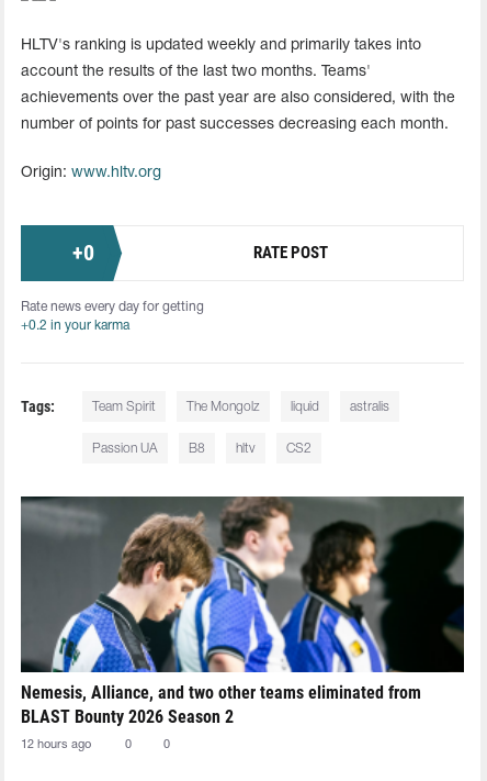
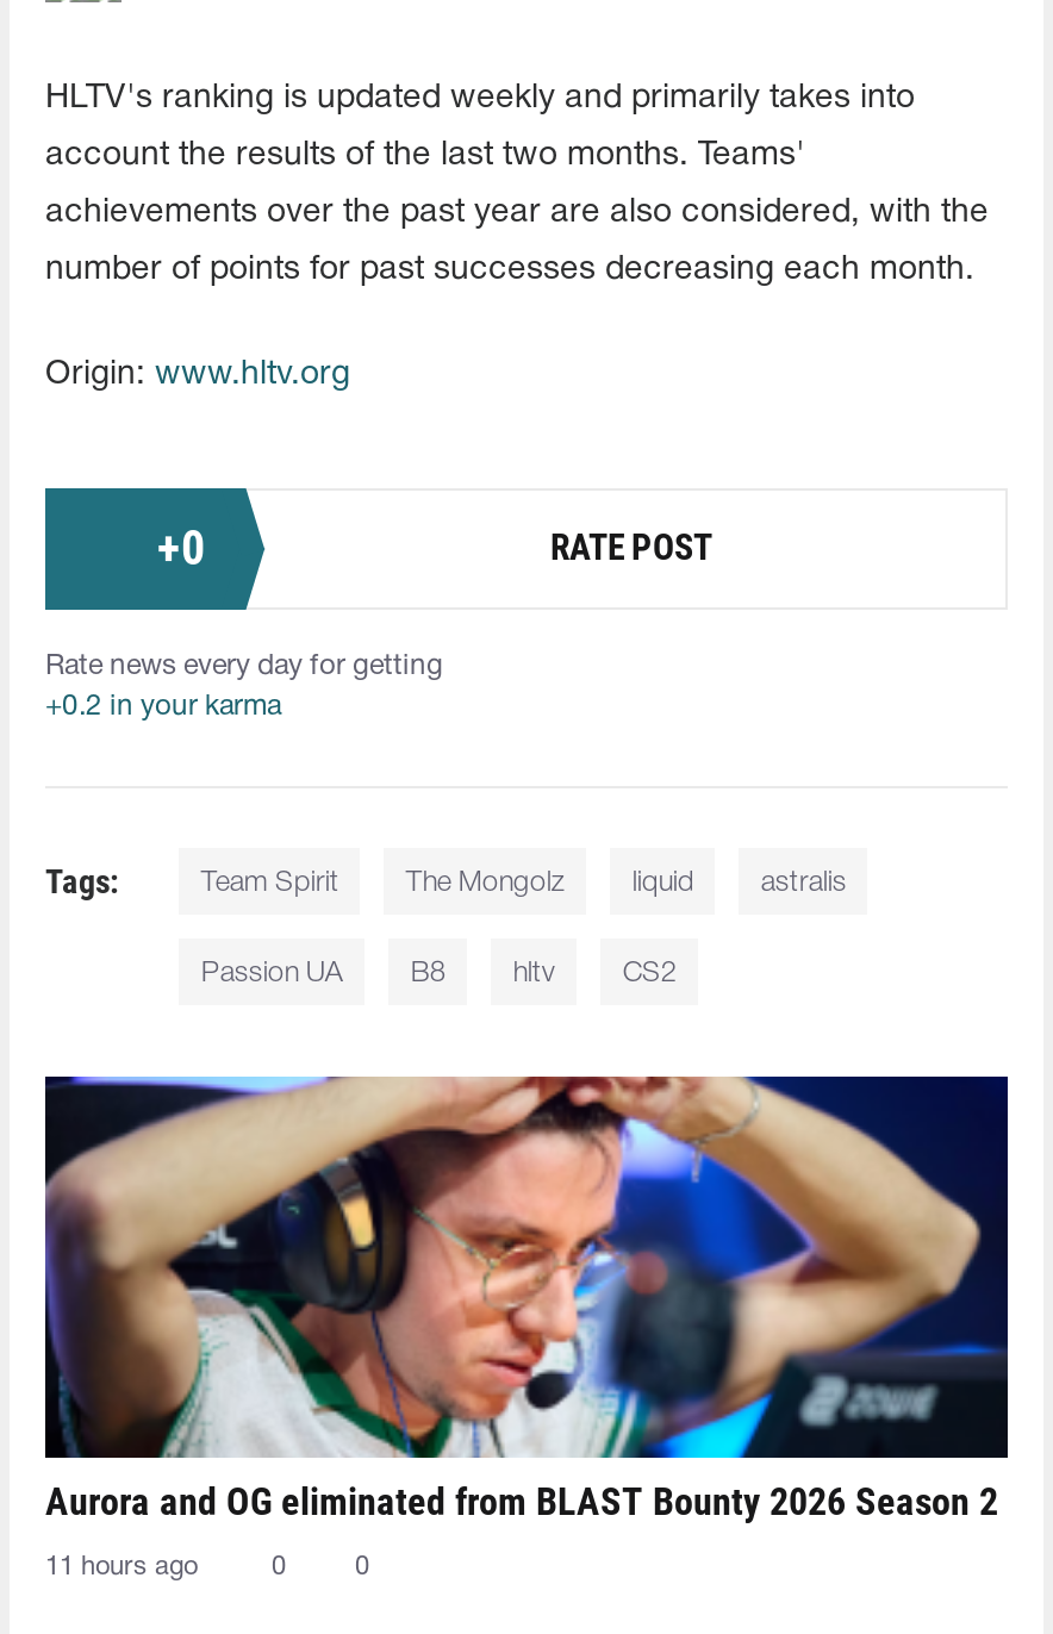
- [image]
- Nemesis, Alliance, and two other teams eliminated from
- BLAST Bounty 2026 Season 2
+ [image]
+ Aurora and OG eliminated from BLAST Bounty 2026 Season 2

- 12 hours ago
+ 11 hours ago
